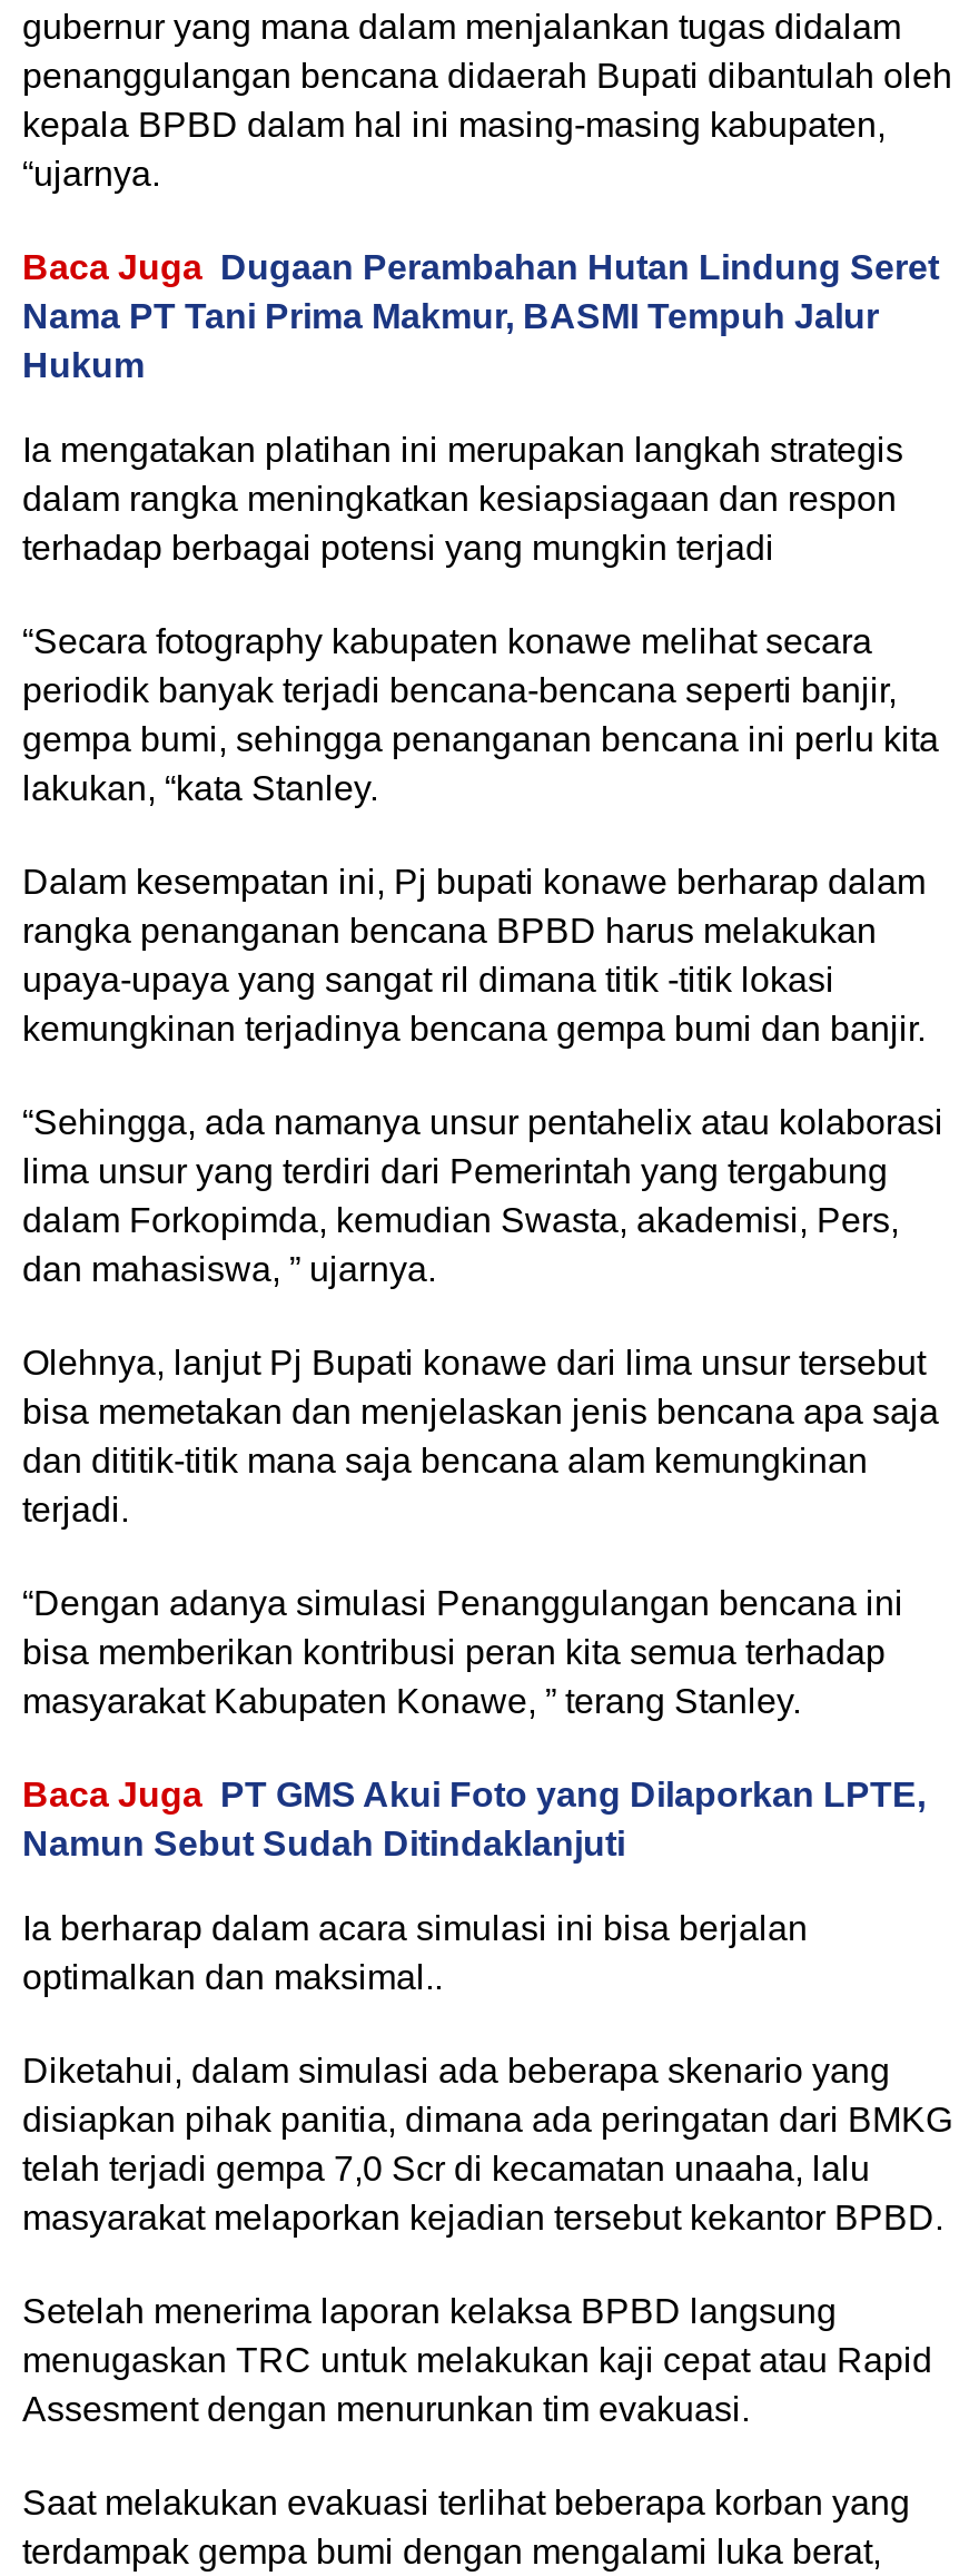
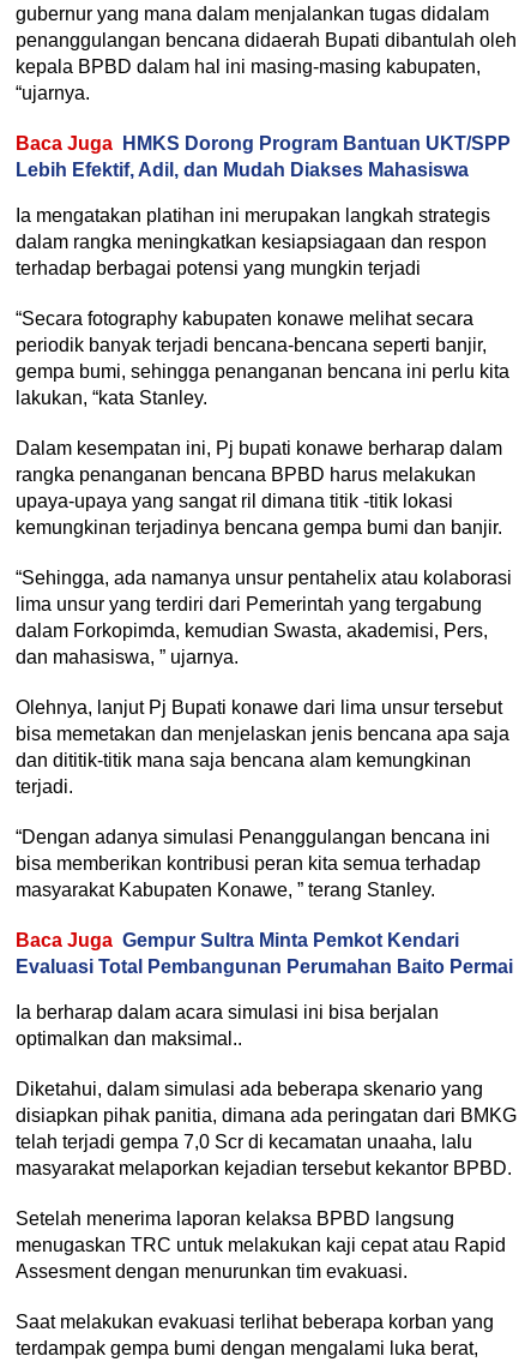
- Baca Juga Dugaan Perambahan Hutan Lindung Seret
- Nama PT Tani Prima Makmur, BASMI Tempuh Jalur
- Hukum
+ Baca Juga HMKS Dorong Program Bantuan UKT/SPP
+ Lebih Efektif, Adil, dan Mudah Diakses Mahasiswa

- Baca Juga PT GMS Akui Foto yang Dilaporkan LPTE,
- Namun Sebut Sudah Ditindaklanjuti
+ Baca Juga Gempur Sultra Minta Pemkot Kendari
+ Evaluasi Total Pembangunan Perumahan Baito Permai
